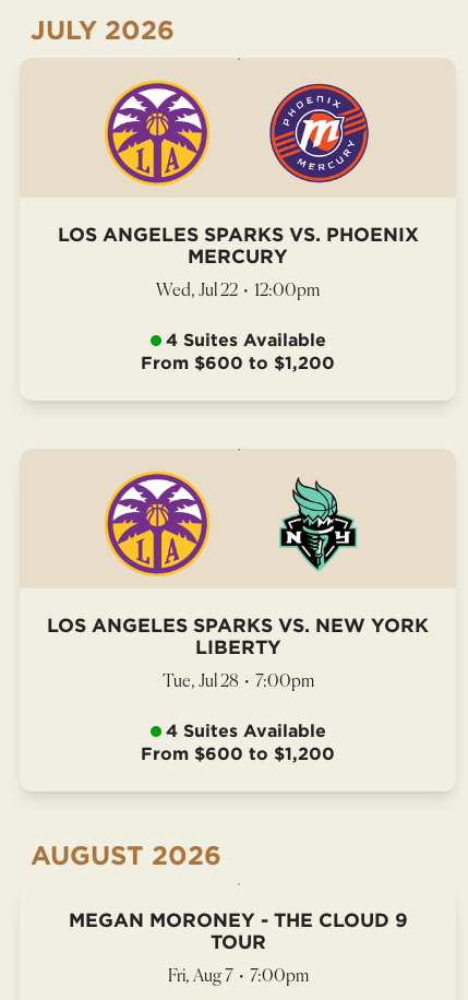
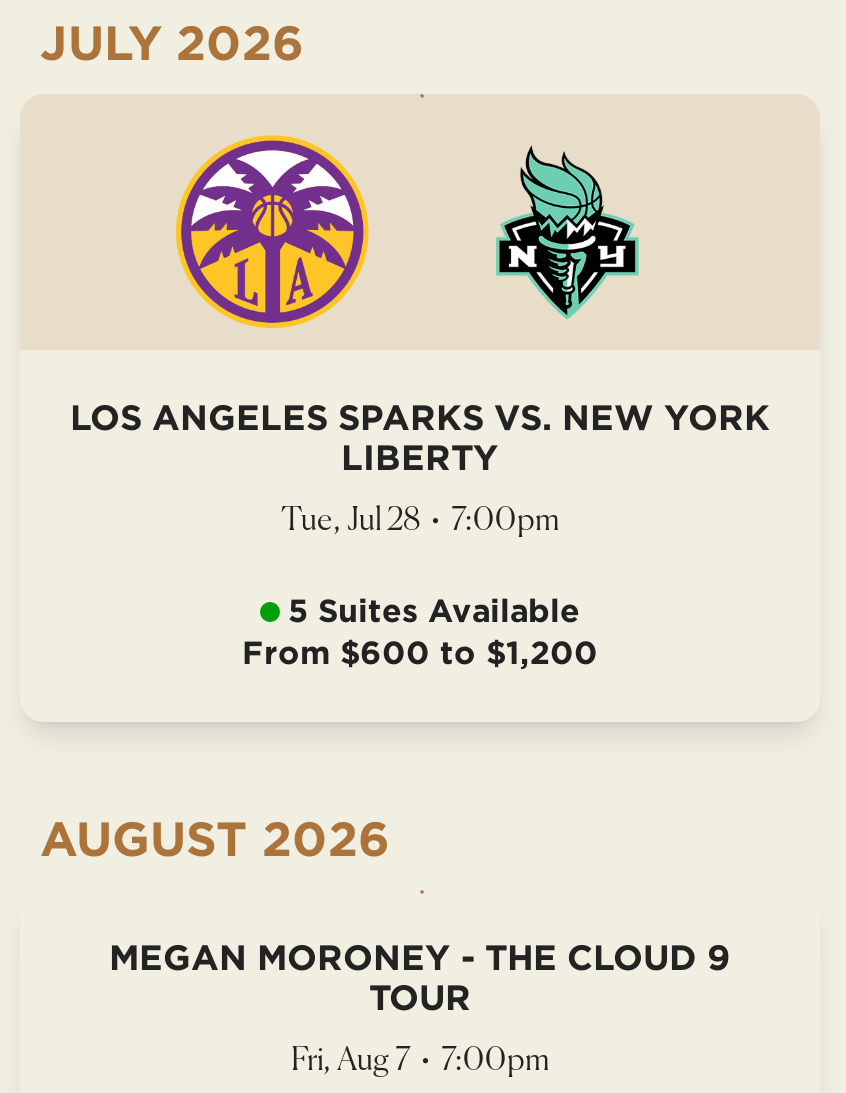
- [image]
- LOS ANGELES SPARKS VS. PHOENIX
- MERCURY
- Wed, Jul 22 • 12:00pm
- 4 Suites Available
- From $600 to $1,200

- 4 Suites Available
+ 5 Suites Available
